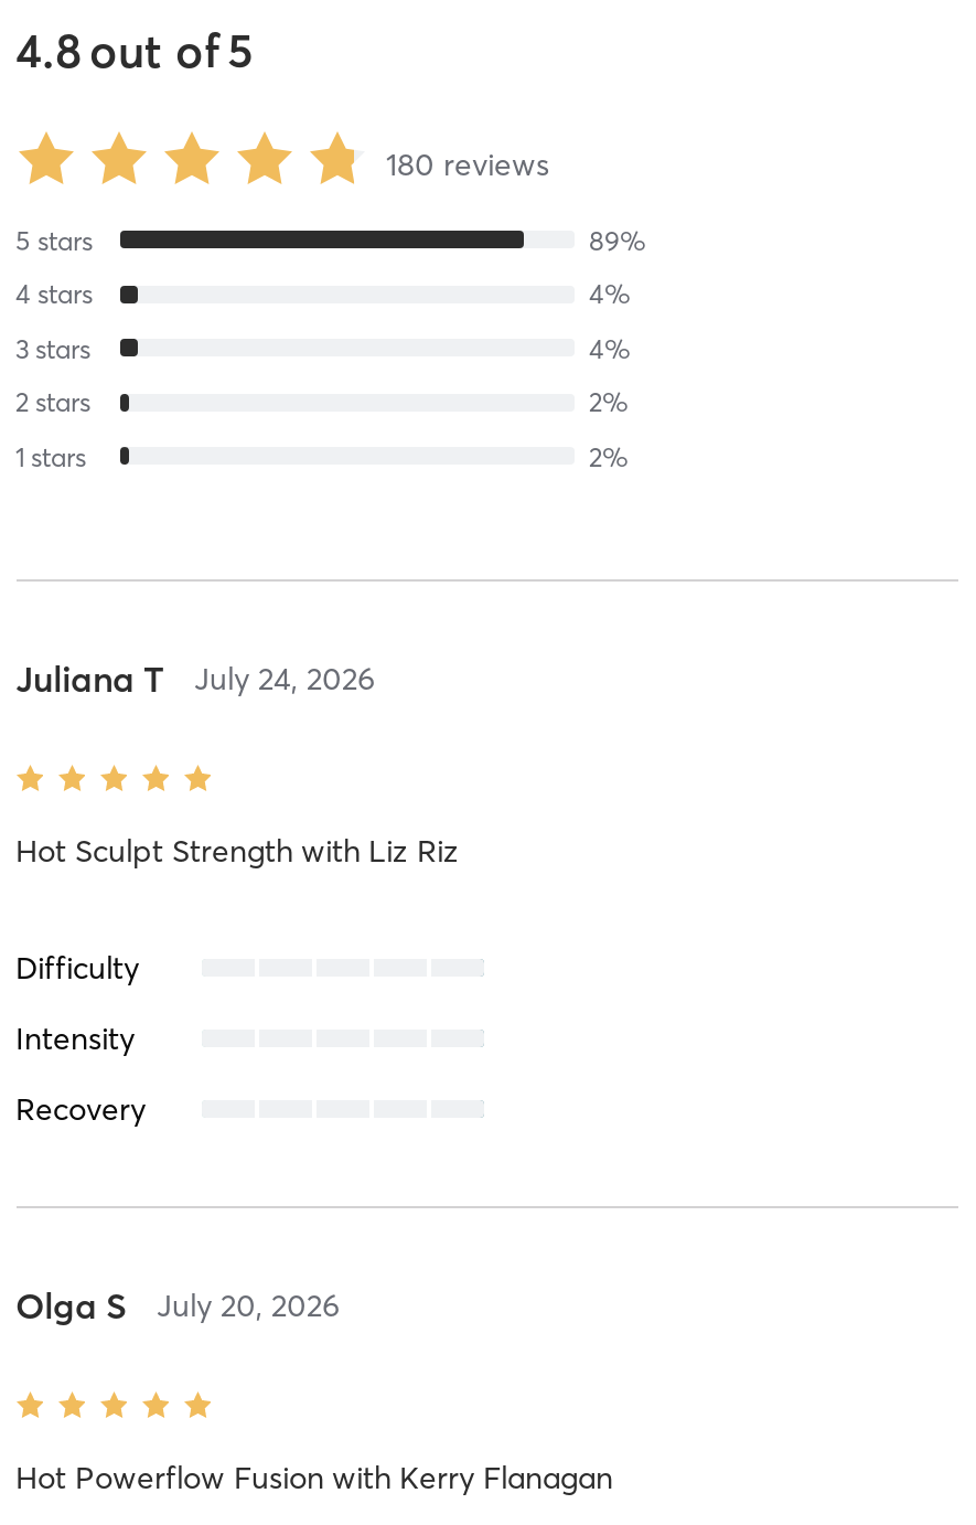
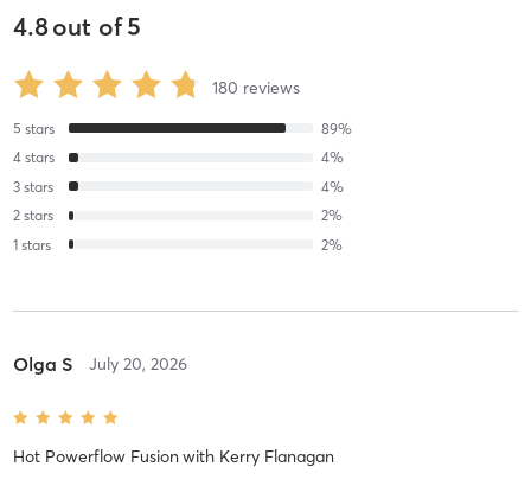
- Juliana T
- July 24, 2026

- Hot Sculpt Strength with Liz Riz
- Difficulty
- Intensity
- Recovery
